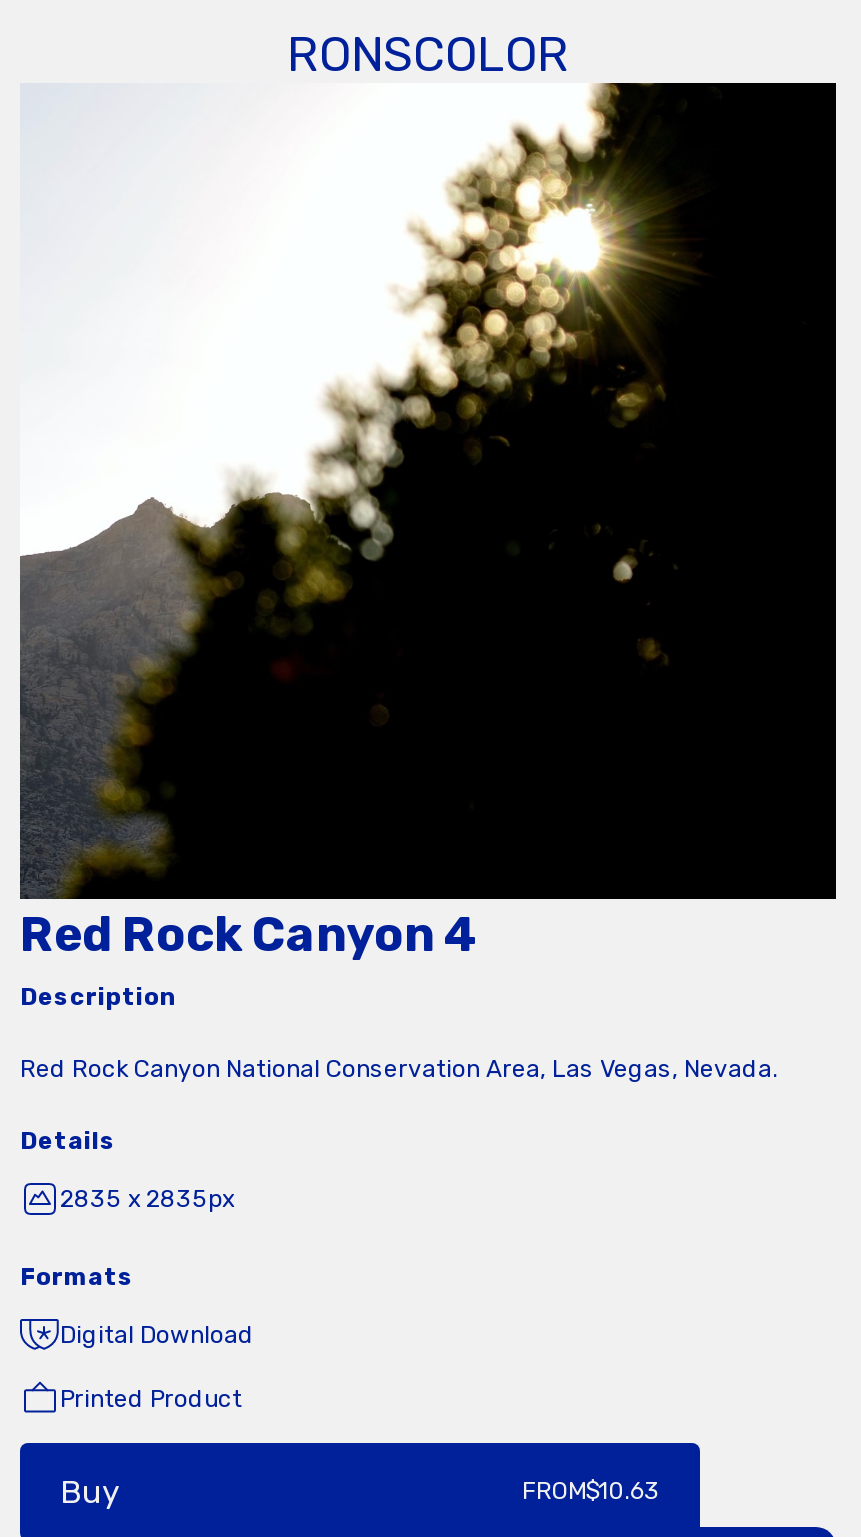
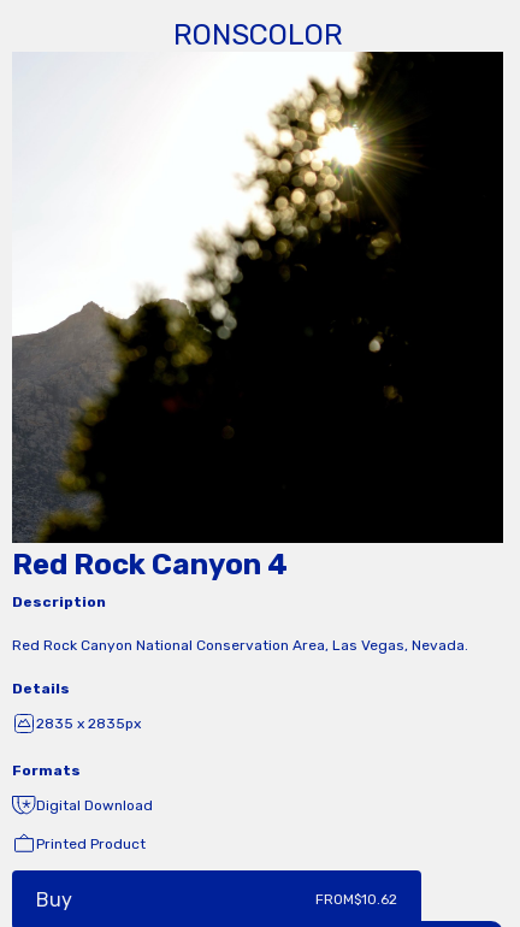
- FROM$10.63
+ FROM$10.62
